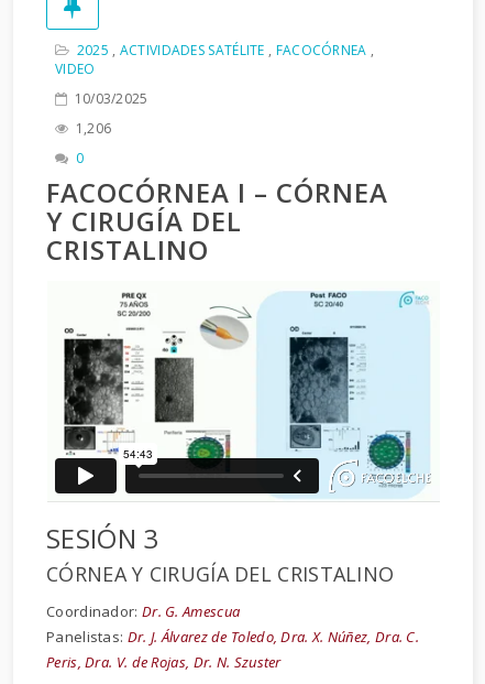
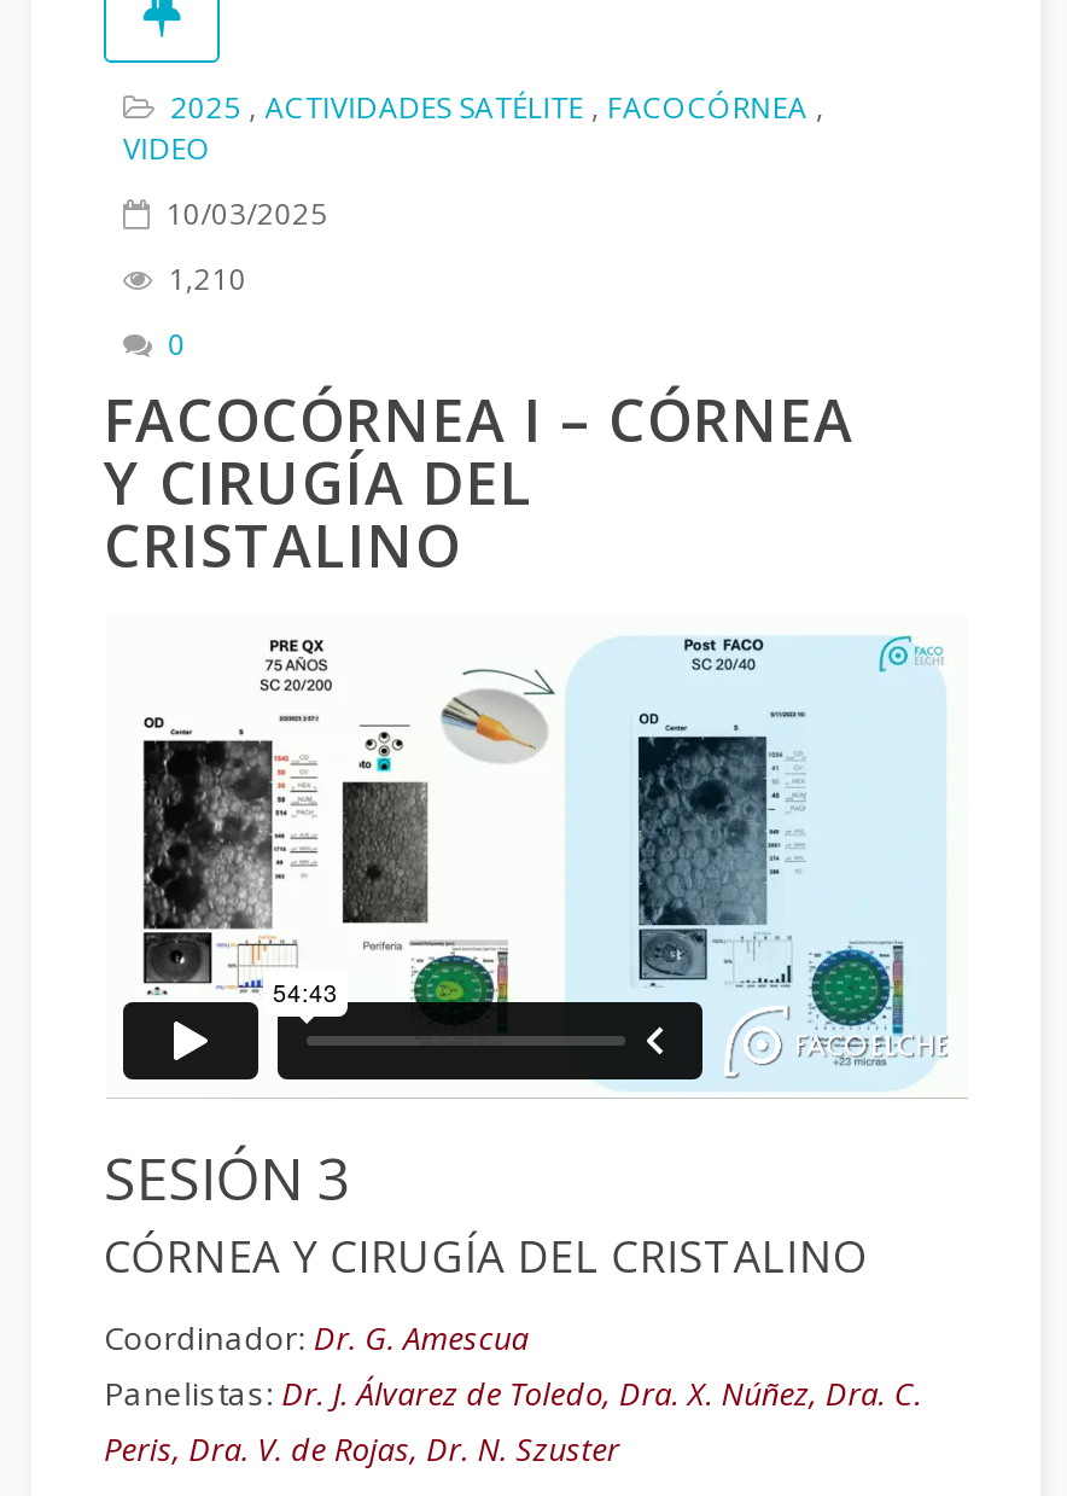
- 1,206
+ 1,210
